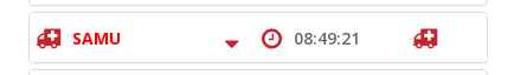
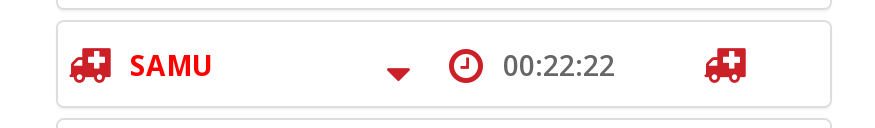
- 08:49:21
+ 00:22:22
